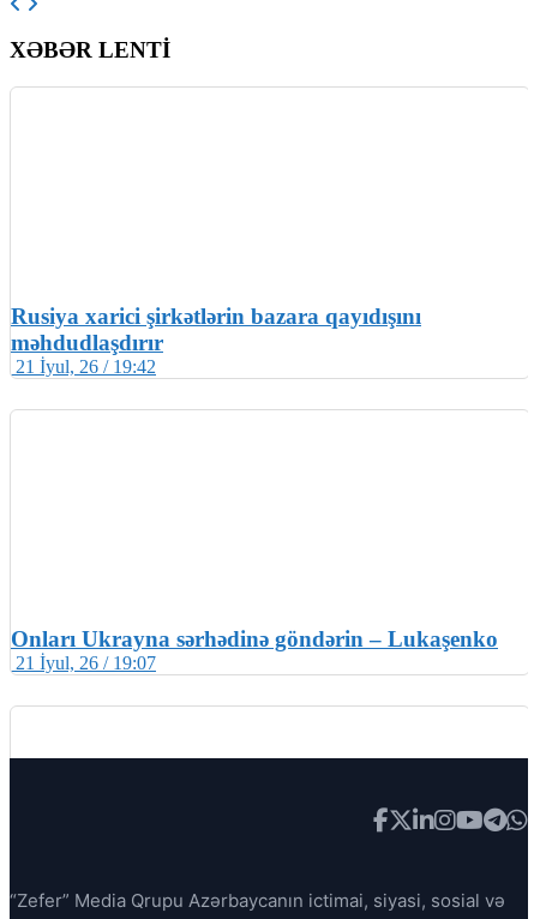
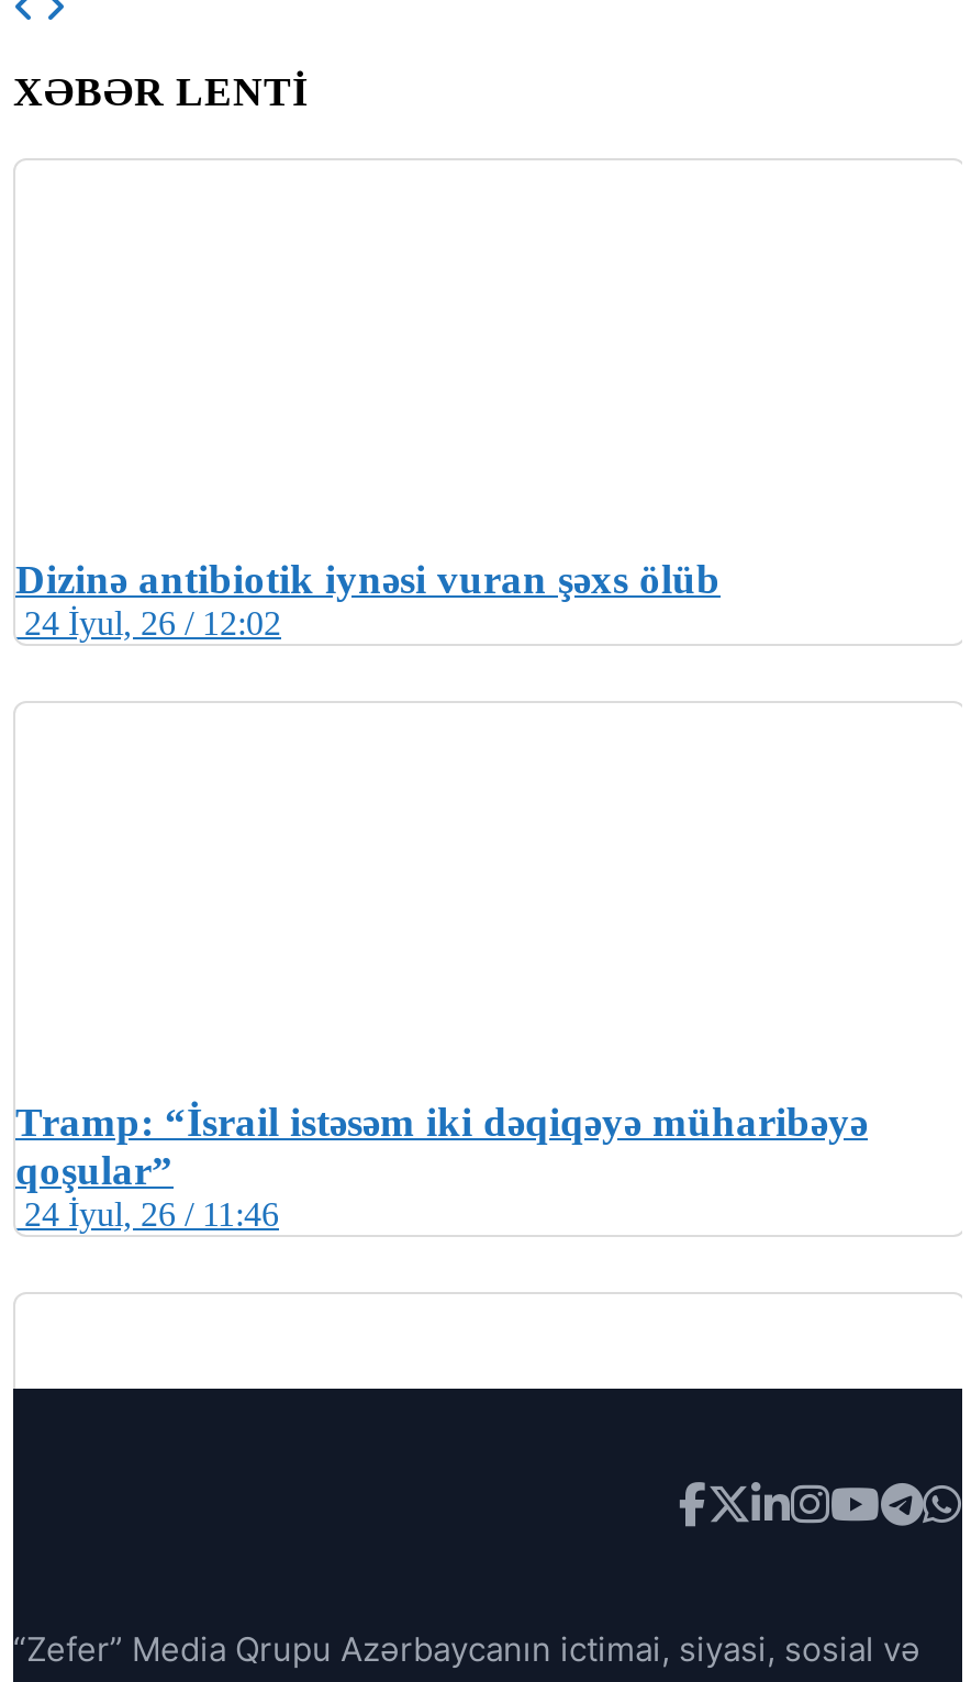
- Rusiya xarici şirkətlərin bazara qayıdışını
- məhdudlaşdırır
- 21 İyul, 26 / 19:42
+ Dizinə antibiotik iynəsi vuran şəxs ölüb
+ 24 İyul, 26 / 12:02

- Onları Ukrayna sərhədinə göndərin – Lukaşenko
- 21 İyul, 26 / 19:07
+ Tramp: “İsrail istəsəm iki dəqiqəyə müharibəyə
+ qoşular”
+ 24 İyul, 26 / 11:46
